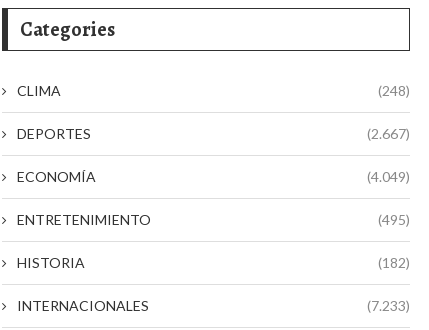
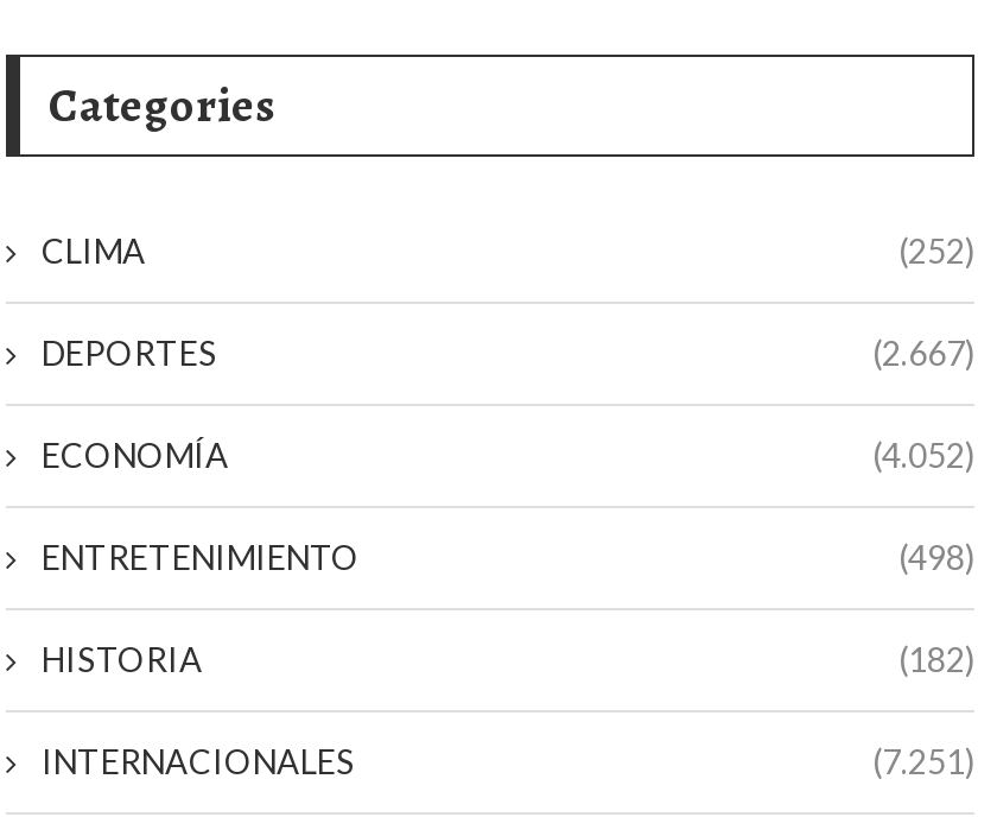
- (248)
+ (252)

- (4.049)
+ (4.052)

- (495)
+ (498)

- (7.233)
+ (7.251)
